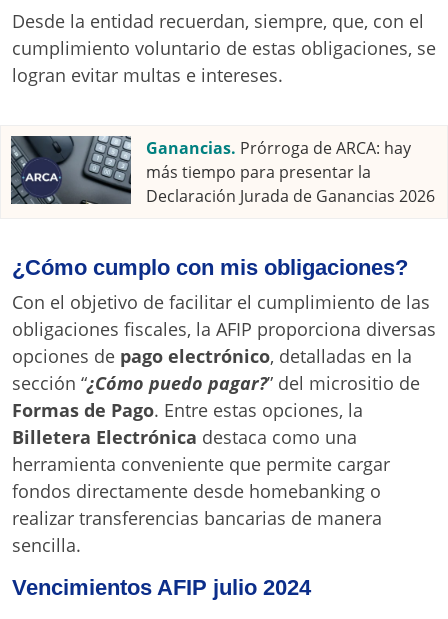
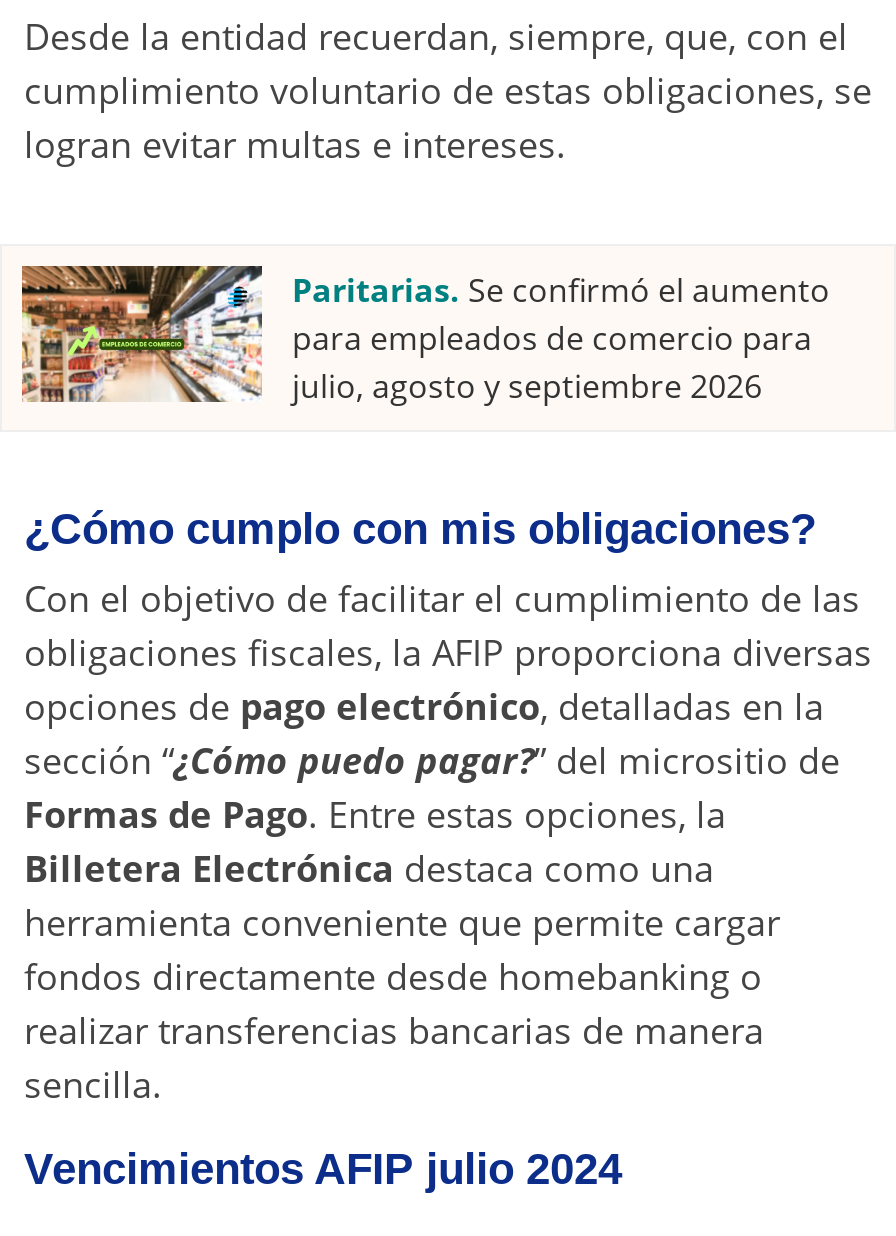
- [image]
- Ganancias. Prórroga de ARCA: hay
- más tiempo para presentar la
- Declaración Jurada de Ganancias 2026
+ [image]
+ Paritarias. Se confirmó el aumento
+ para empleados de comercio para
+ julio, agosto y septiembre 2026
